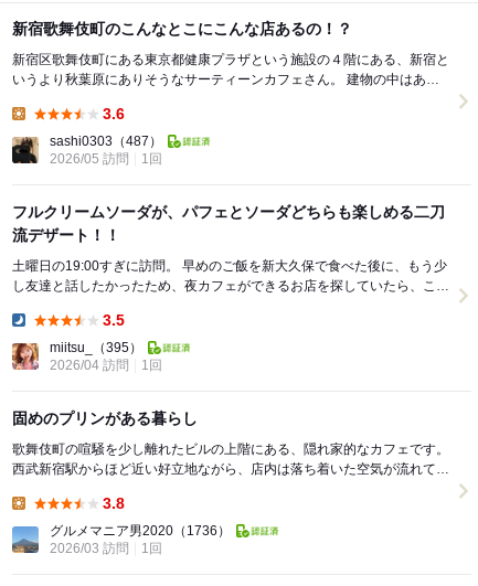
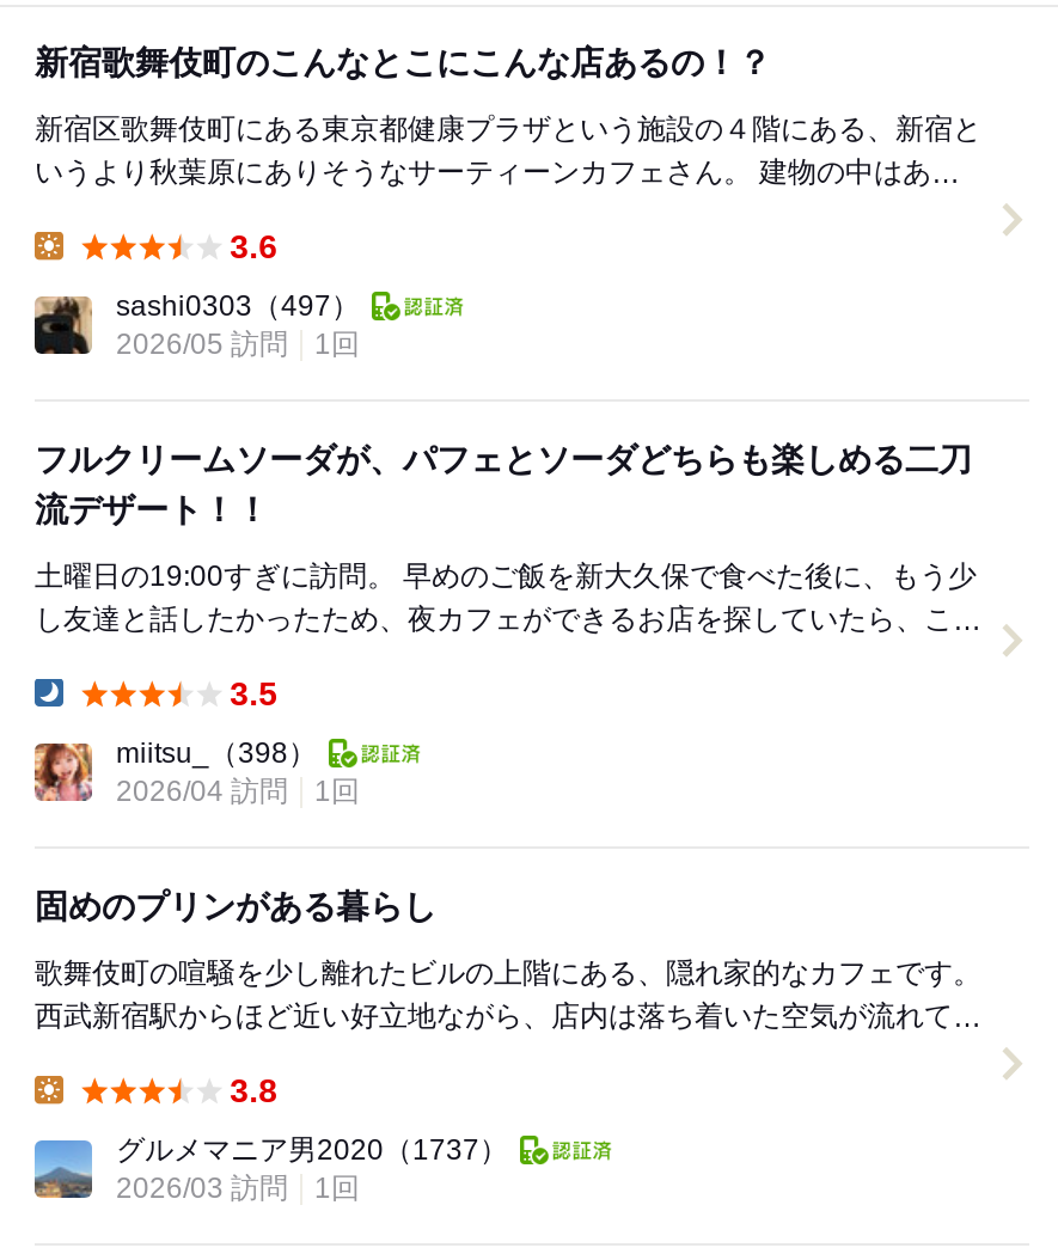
- sashi0303（487）
+ sashi0303（497）

- miitsu_（395）
+ miitsu_（398）

- グルメマニア男2020（1736）
+ グルメマニア男2020（1737）
